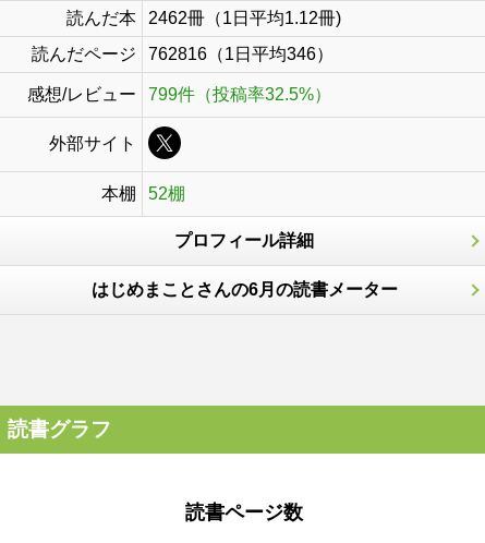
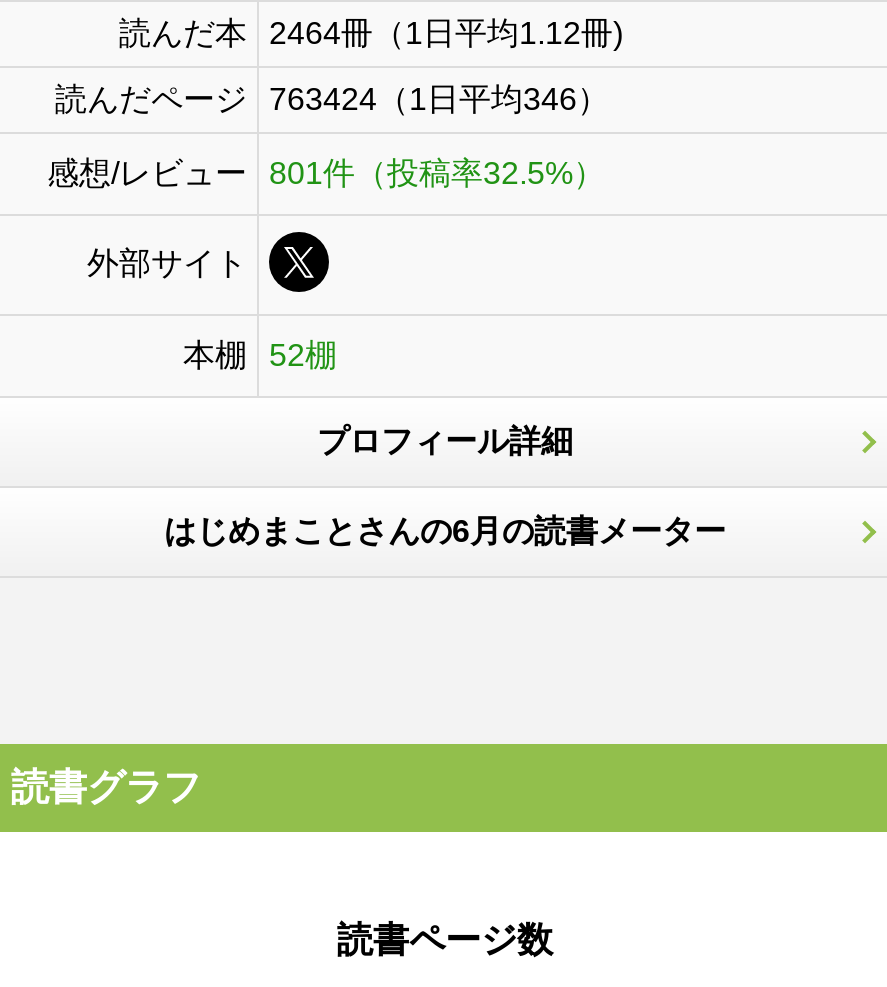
- 読んだ本 2462冊（1日平均1.12冊)
+ 読んだ本 2464冊（1日平均1.12冊)

- 読んだページ 762816（1日平均346）
+ 読んだページ 763424（1日平均346）

- 感想/レビュー 799件（投稿率32.5%）
+ 感想/レビュー 801件（投稿率32.5%）
